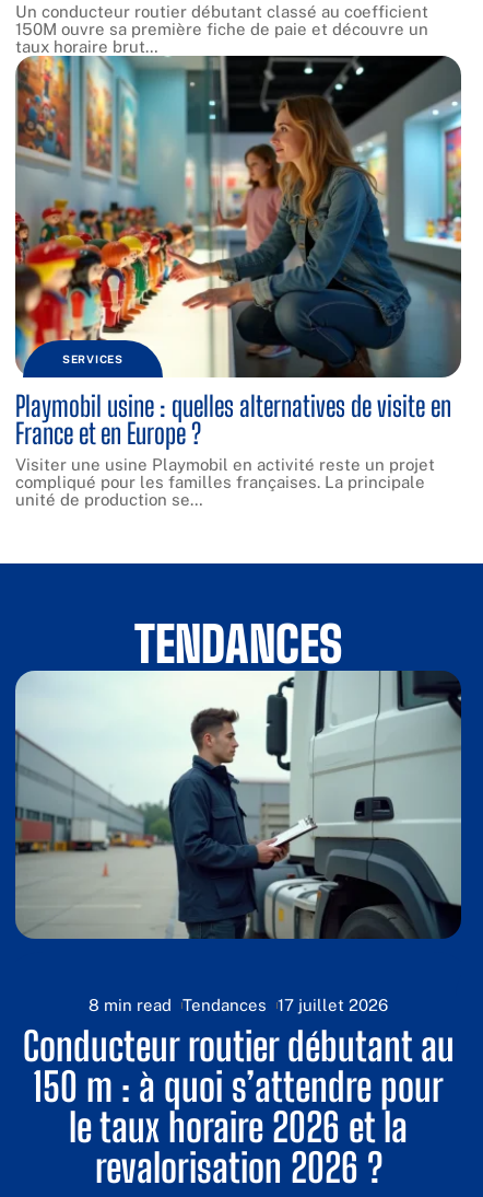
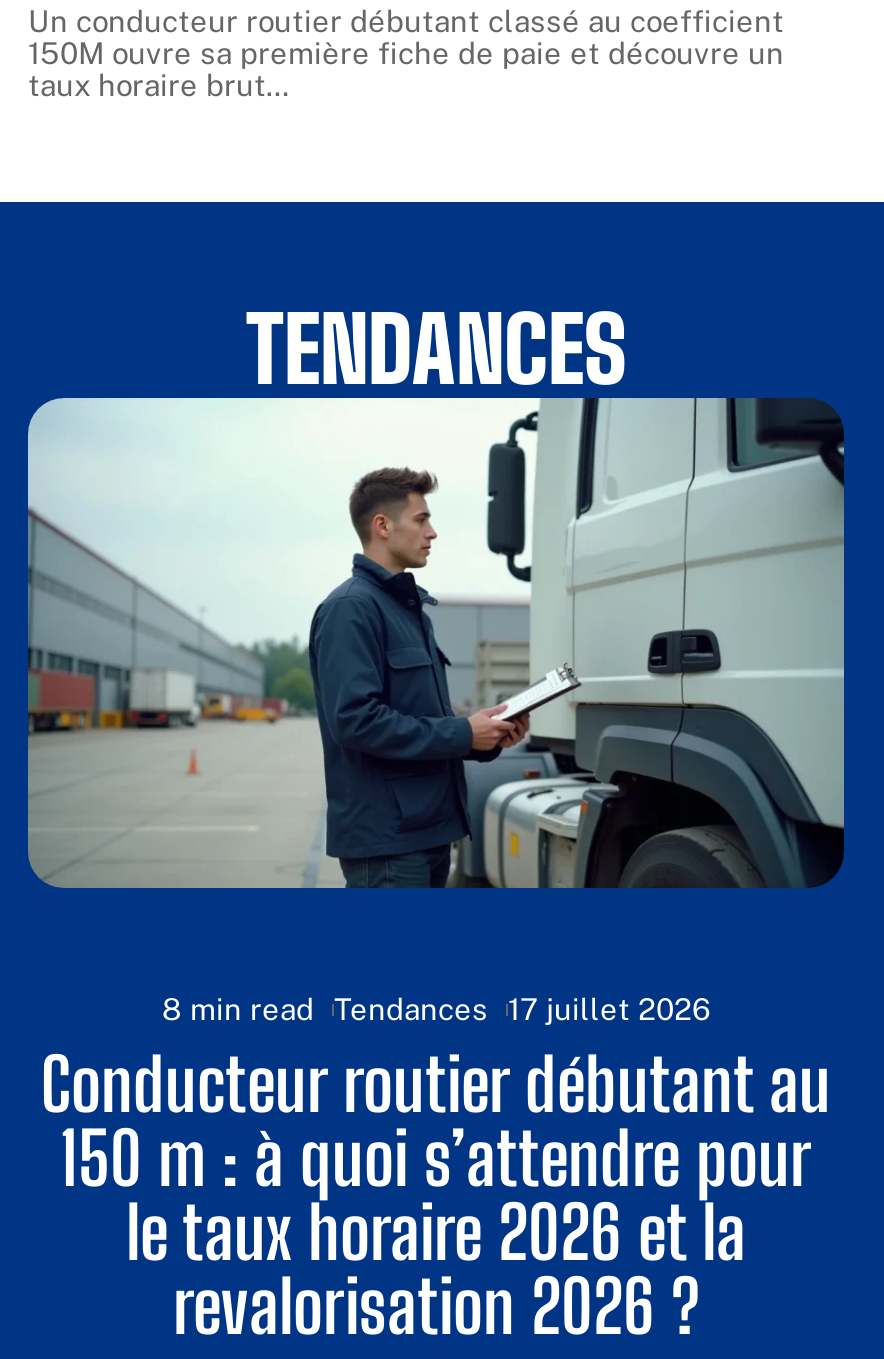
- [image]
- SERVICES
- Playmobil usine : quelles alternatives de visite en
- France et en Europe ?
- Visiter une usine Playmobil en activité reste un projet
- compliqué pour les familles françaises. La principale
- unité de production se…
